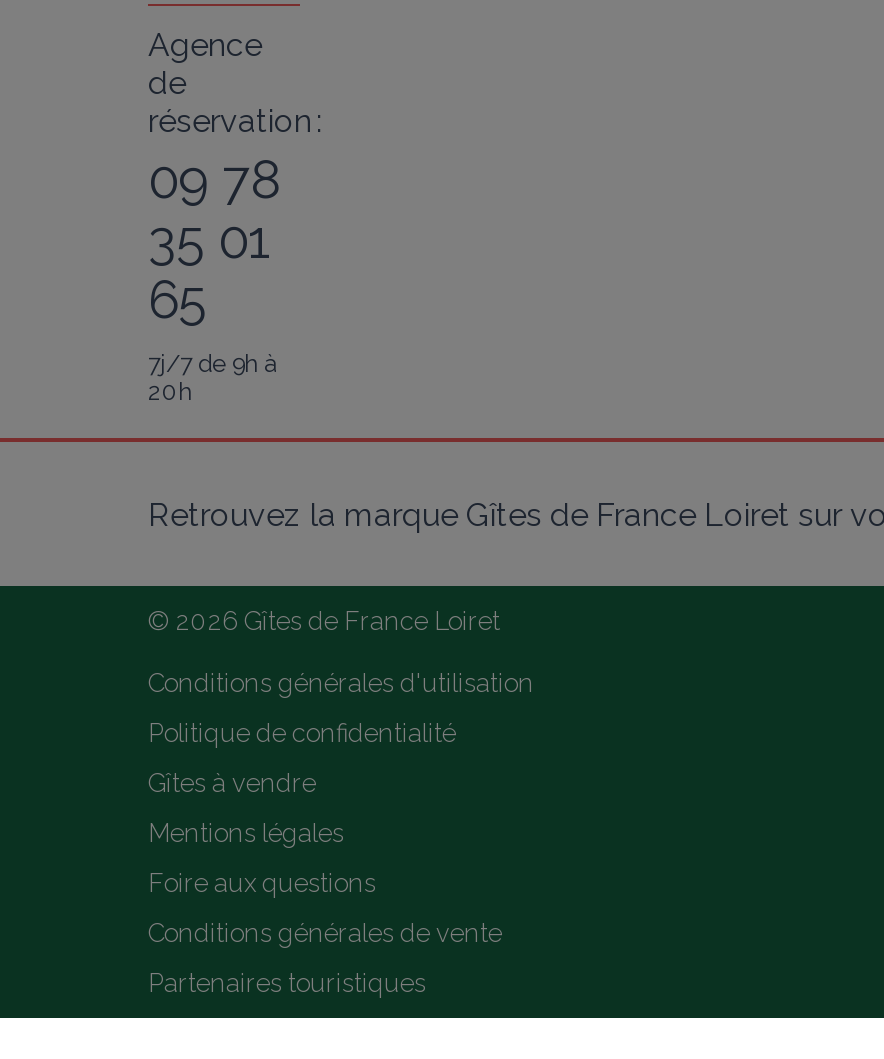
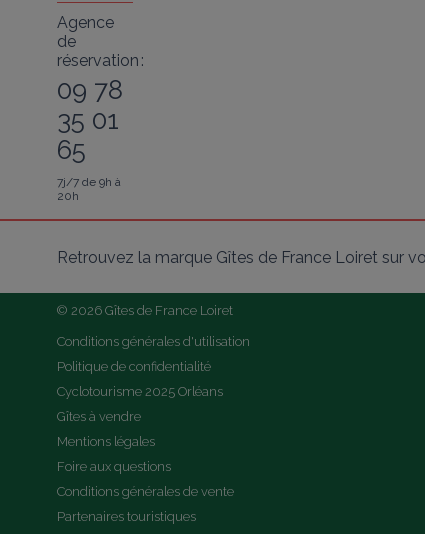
+ Cyclotourisme 2025 Orléans
